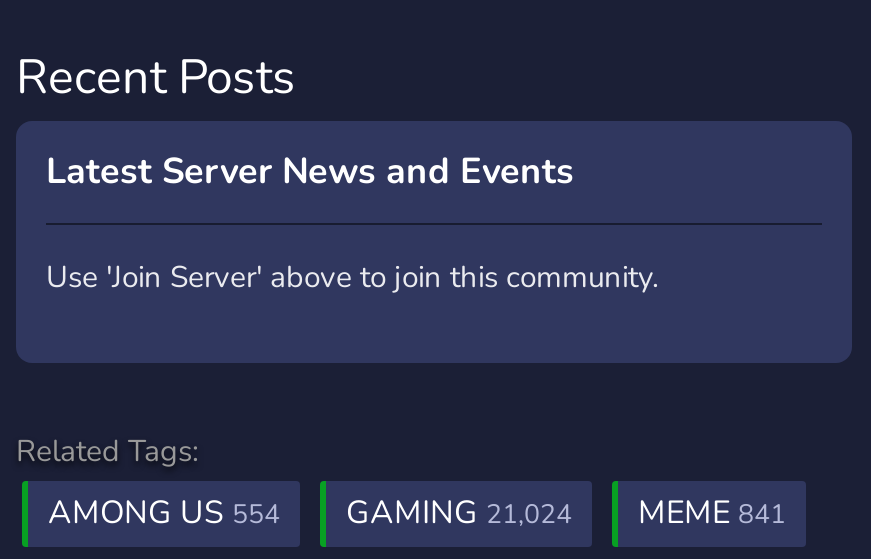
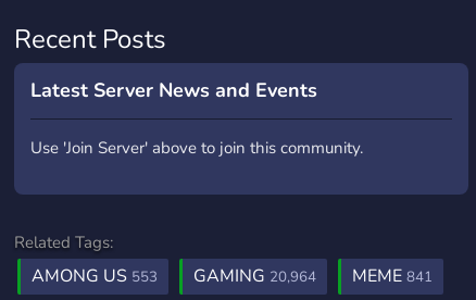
- AMONG US 554
+ AMONG US 553

- GAMING 21,024
+ GAMING 20,964
